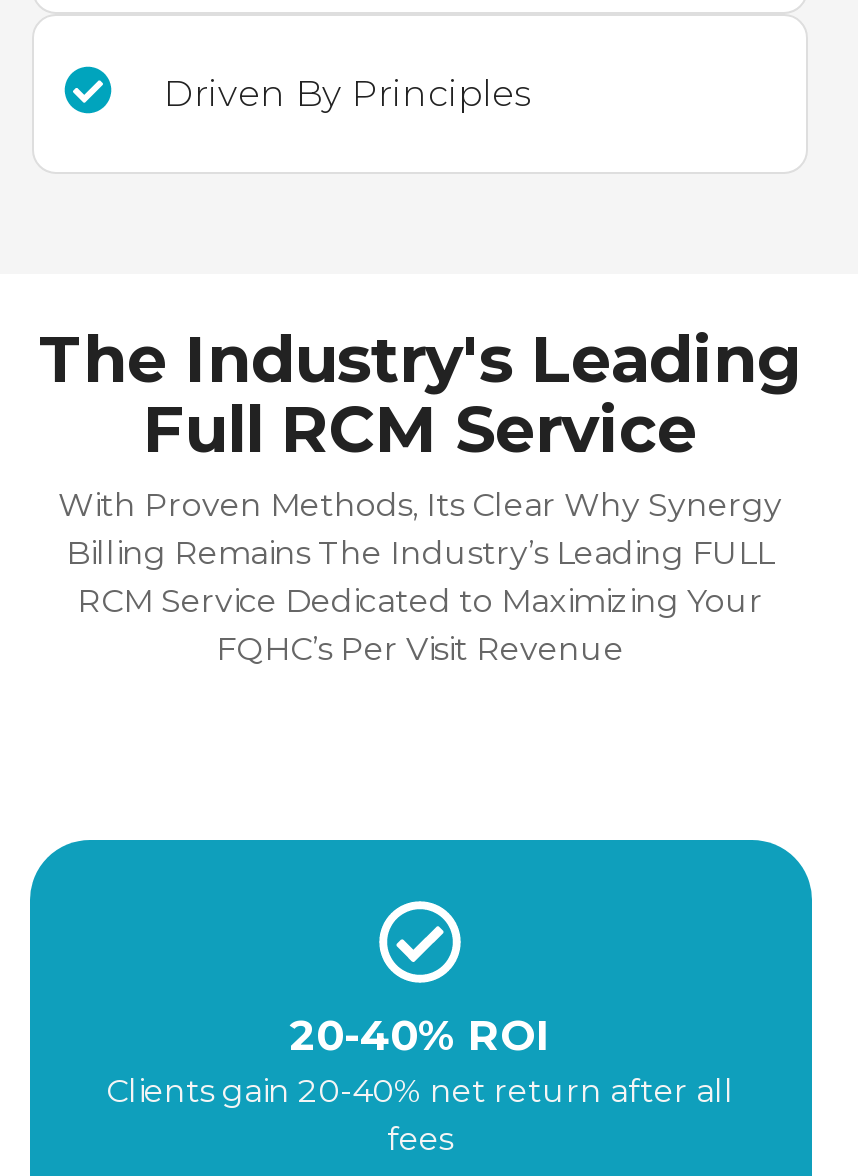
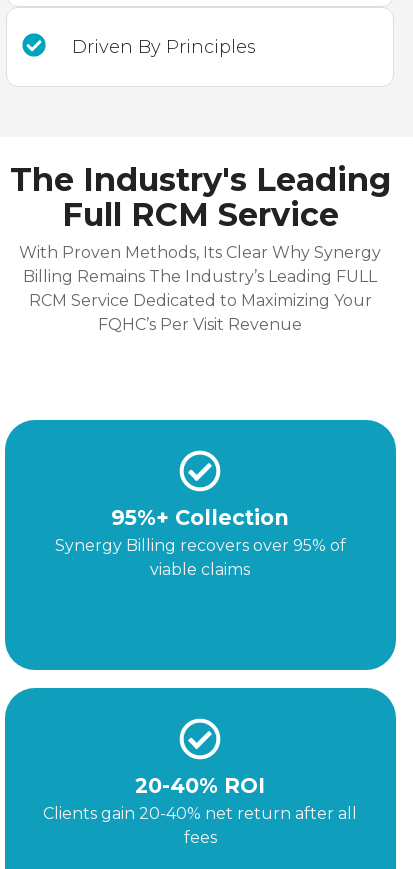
+ 95%+ Collection
+ Synergy Billing recovers over 95% of
+ viable claims
